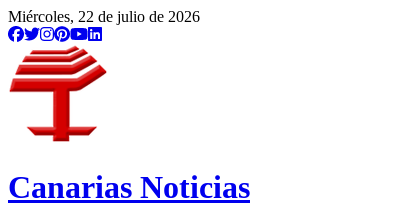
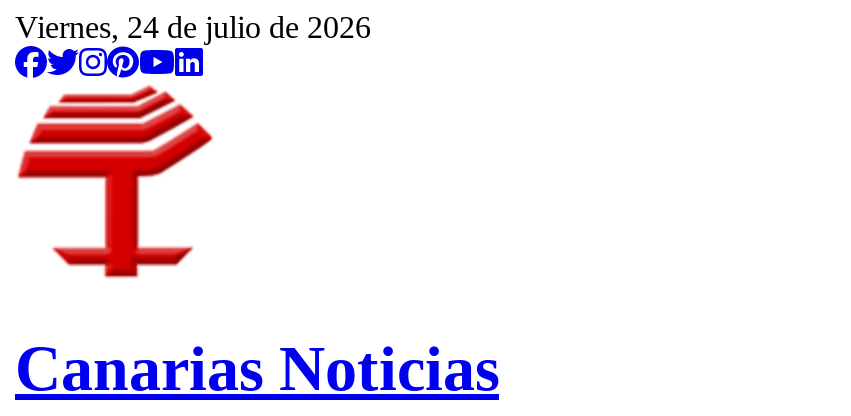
- Miércoles, 22 de julio de 2026
+ Viernes, 24 de julio de 2026
